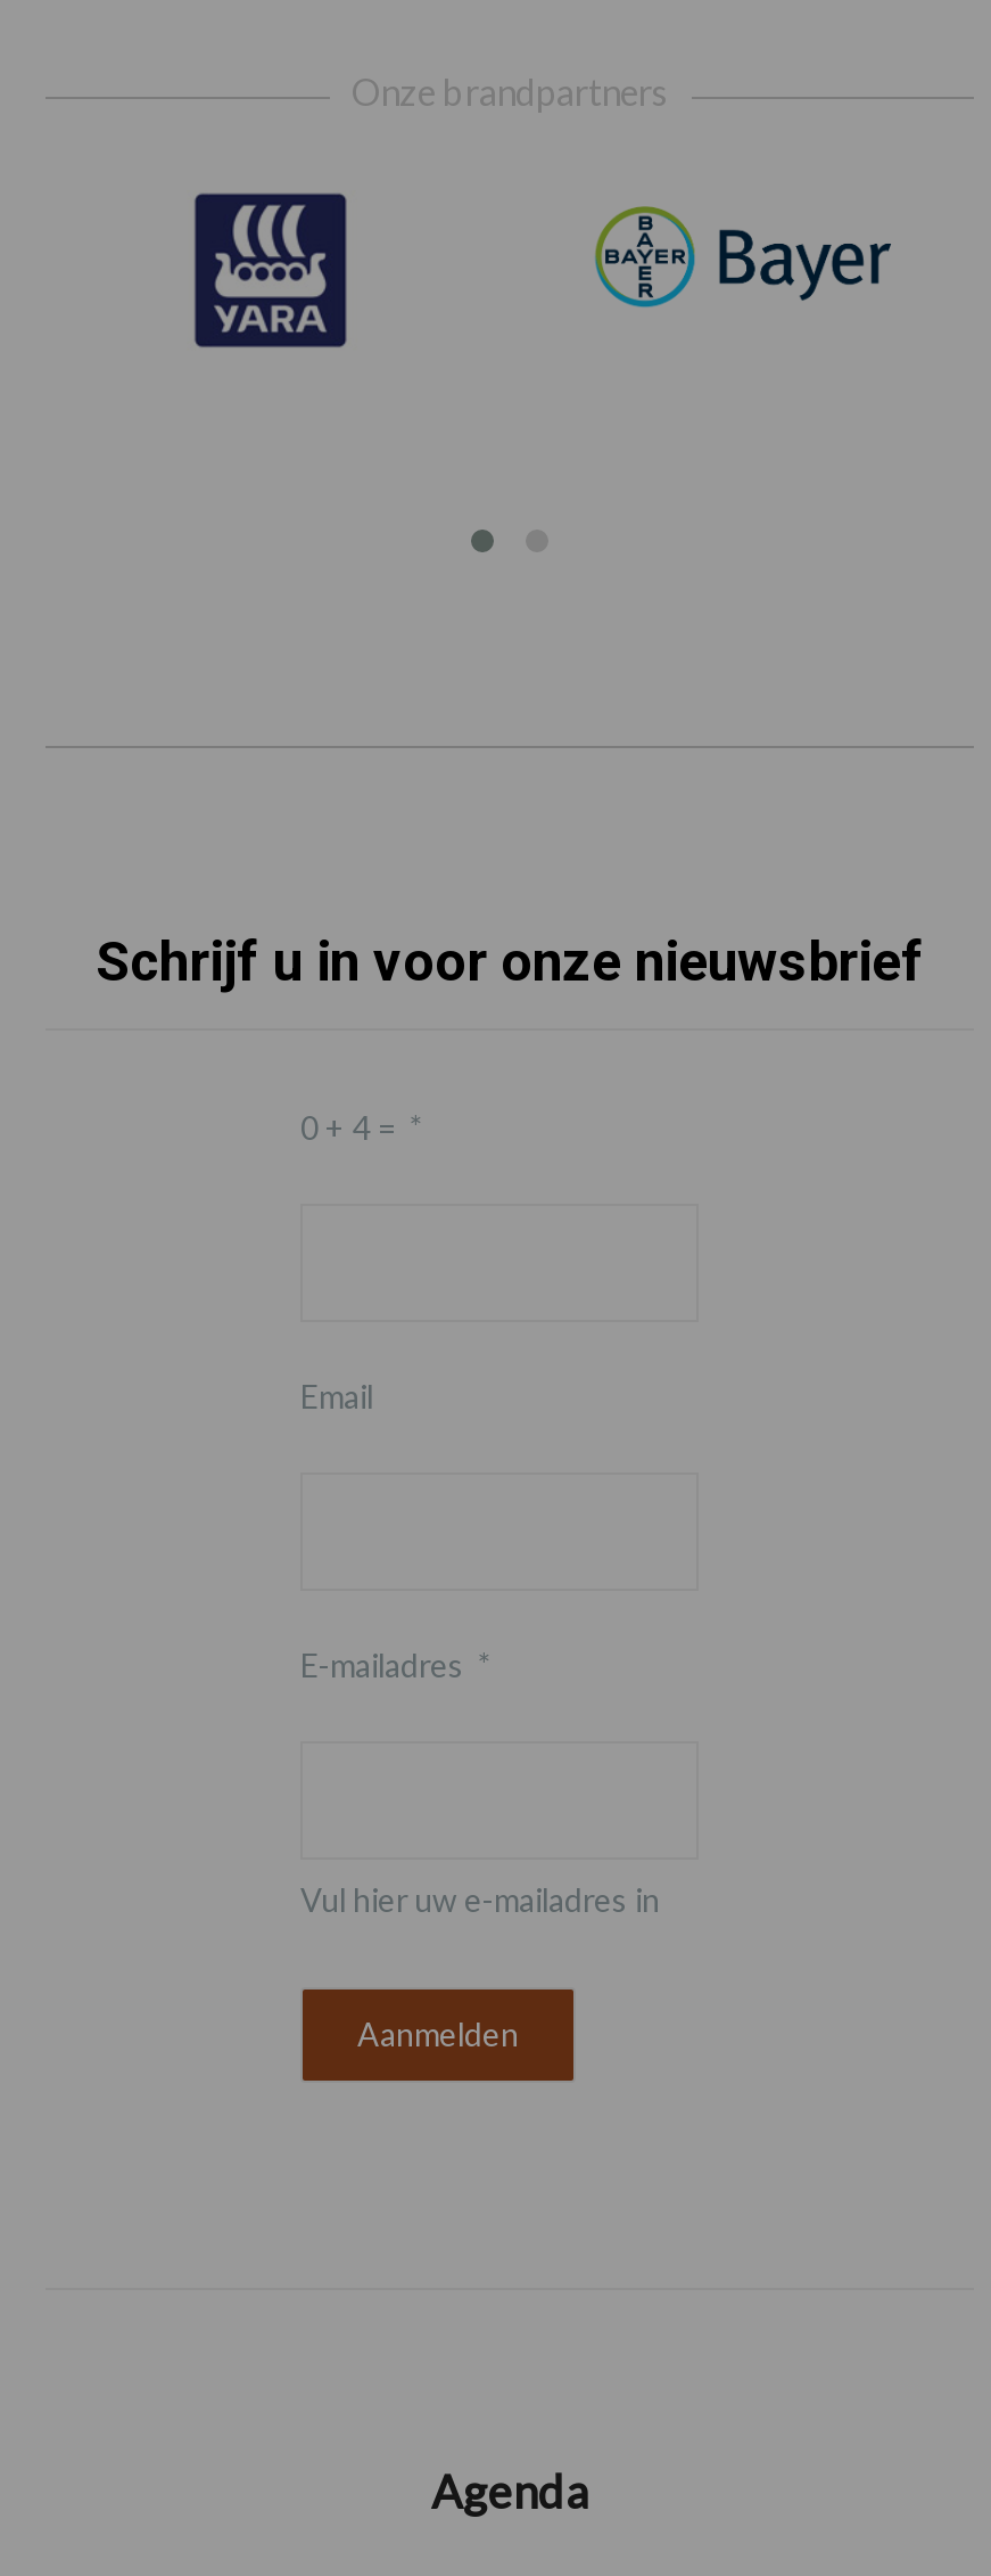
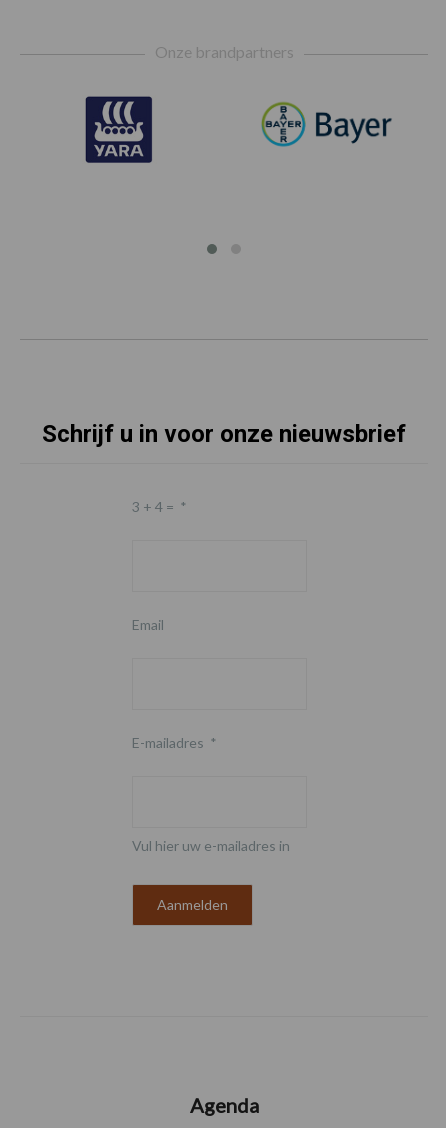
- 0 + 4 = *
+ 3 + 4 = *
